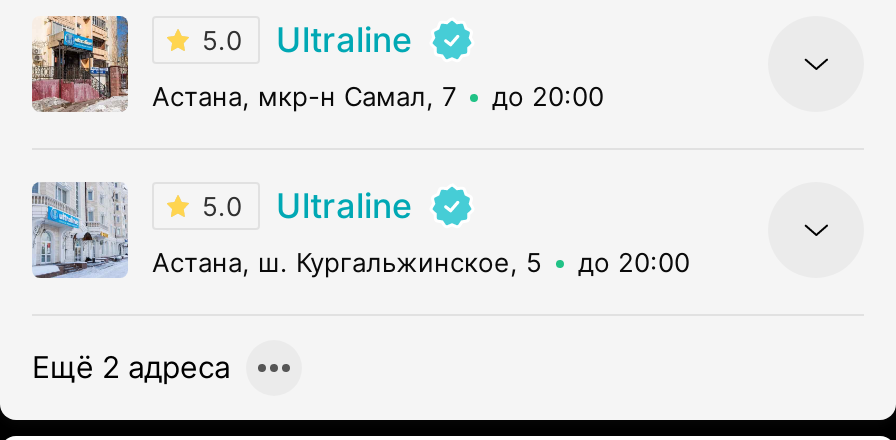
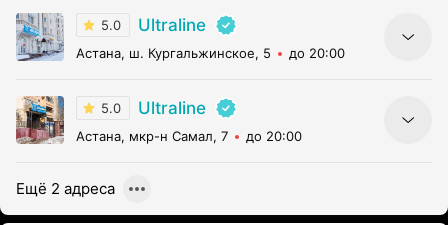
moved down: [image] | Астана, мкр-н Самал, 7

moved up: [image] | Астана, ш. Кургальжинское, 5
